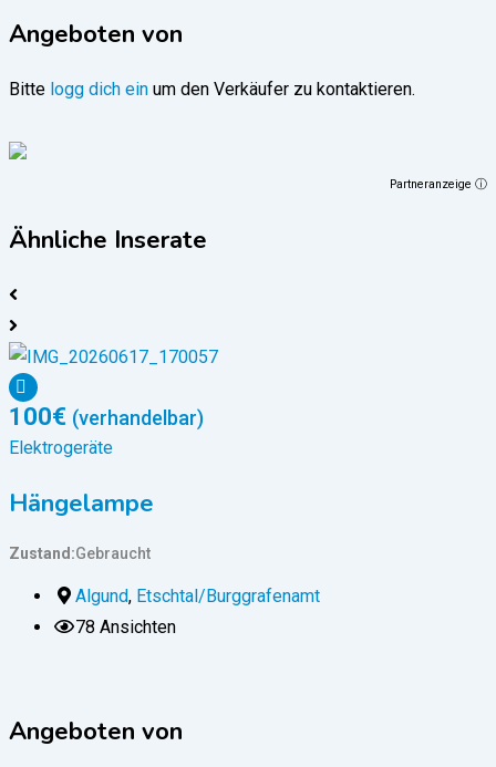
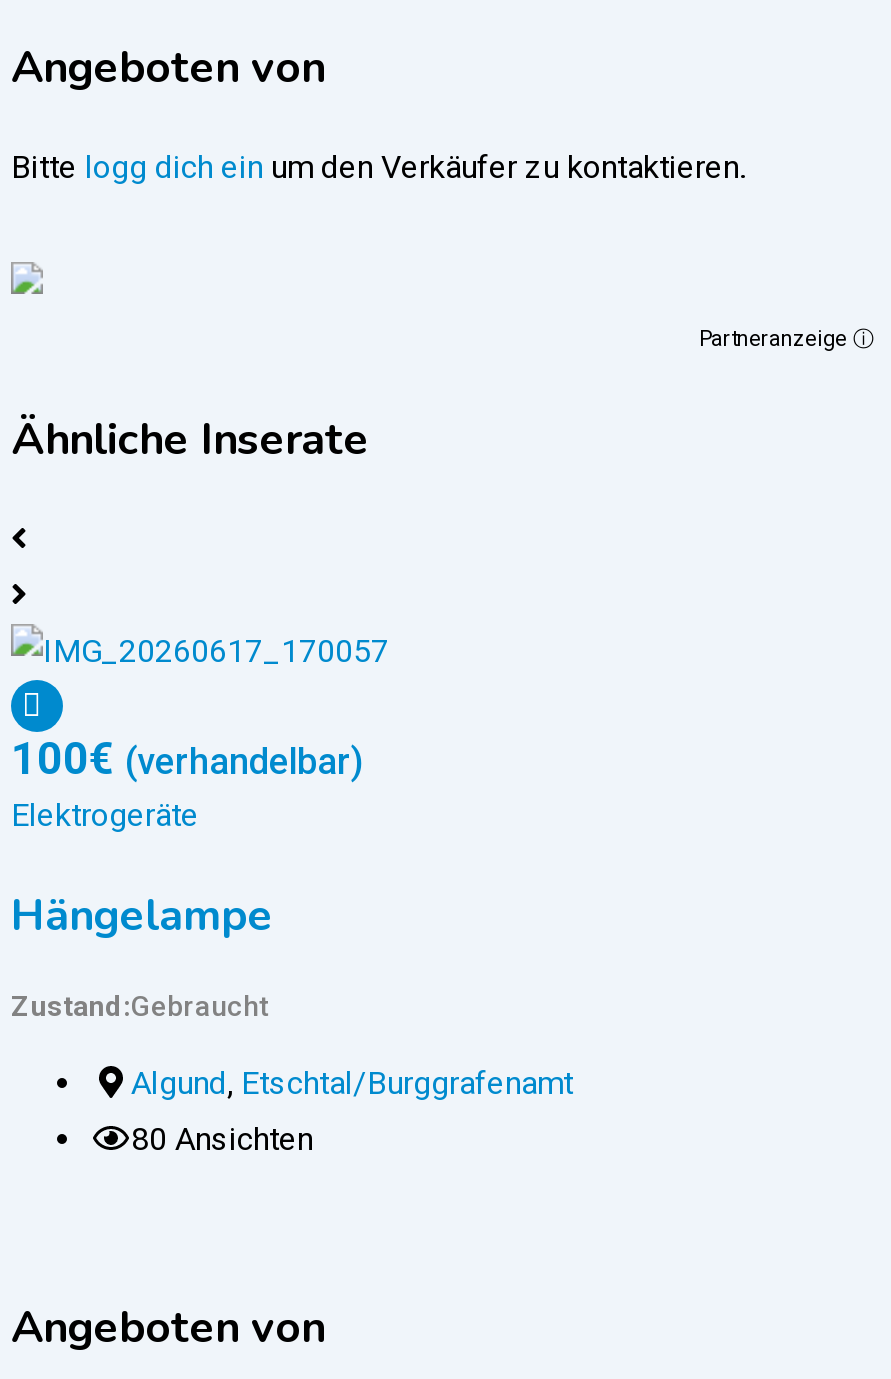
- 78 Ansichten
+ 80 Ansichten
